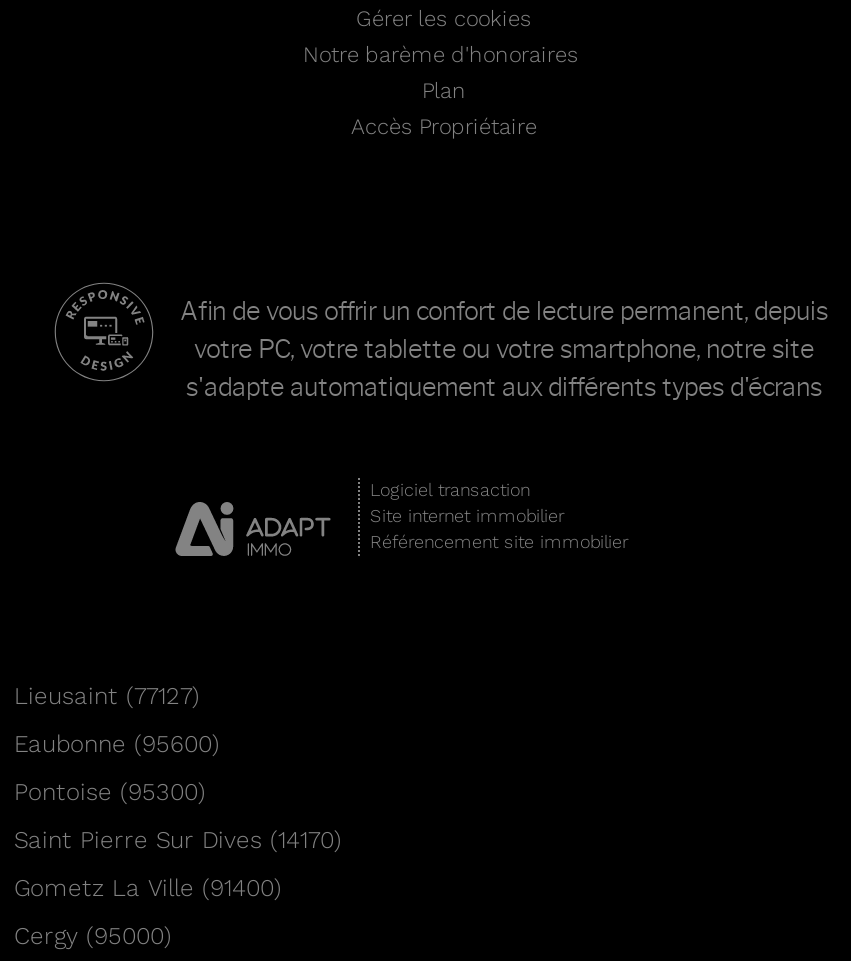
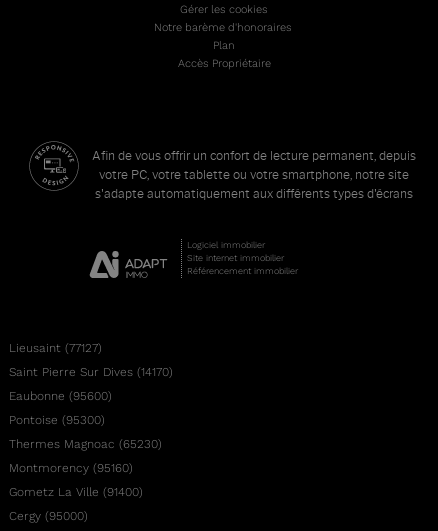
- Logiciel transaction
+ Logiciel immobilier

- Référencement site immobilier
+ Référencement immobilier

+ Thermes Magnoac (65230)
+ Montmorency (95160)

moved up: Saint Pierre Sur Dives (14170)
